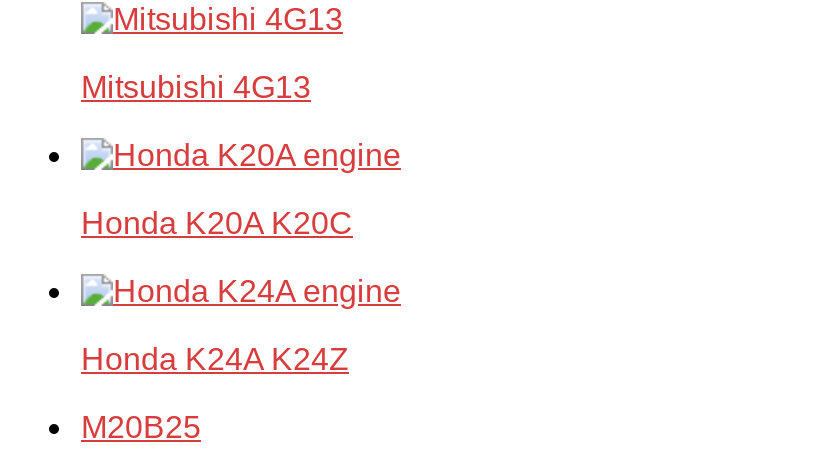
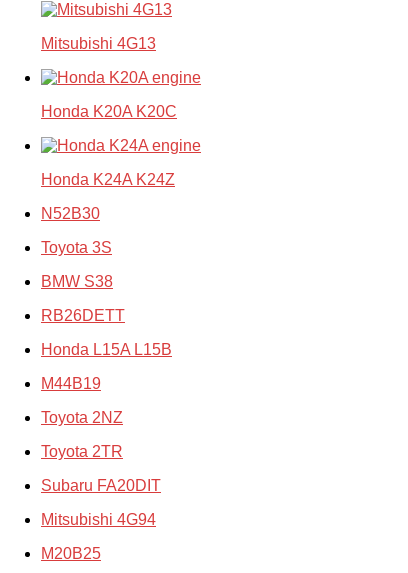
+ N52B30
+ Toyota 3S
+ BMW S38
+ RB26DETT
+ Honda L15A L15B
+ M44B19
+ Toyota 2NZ
+ Toyota 2TR
+ Subaru FA20DIT
+ Mitsubishi 4G94
